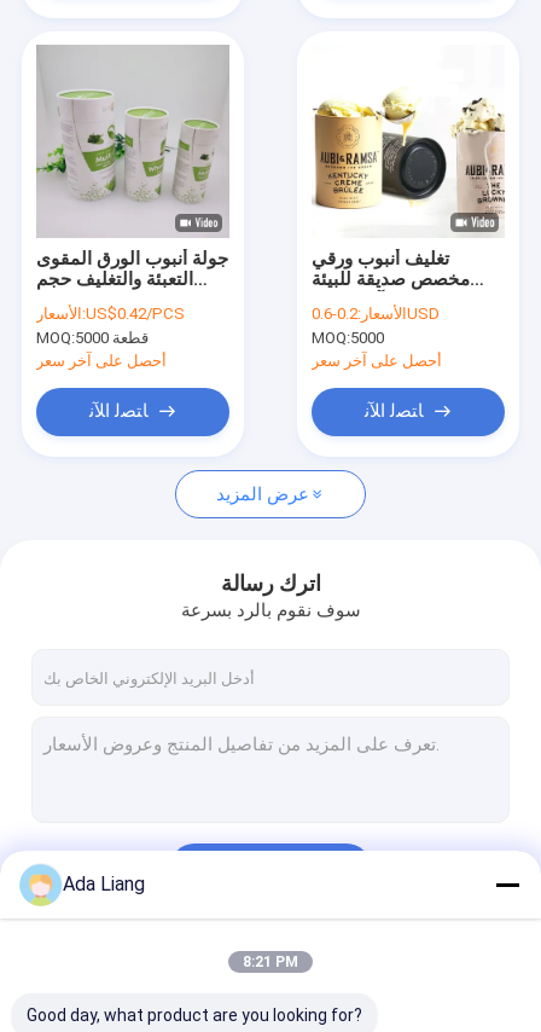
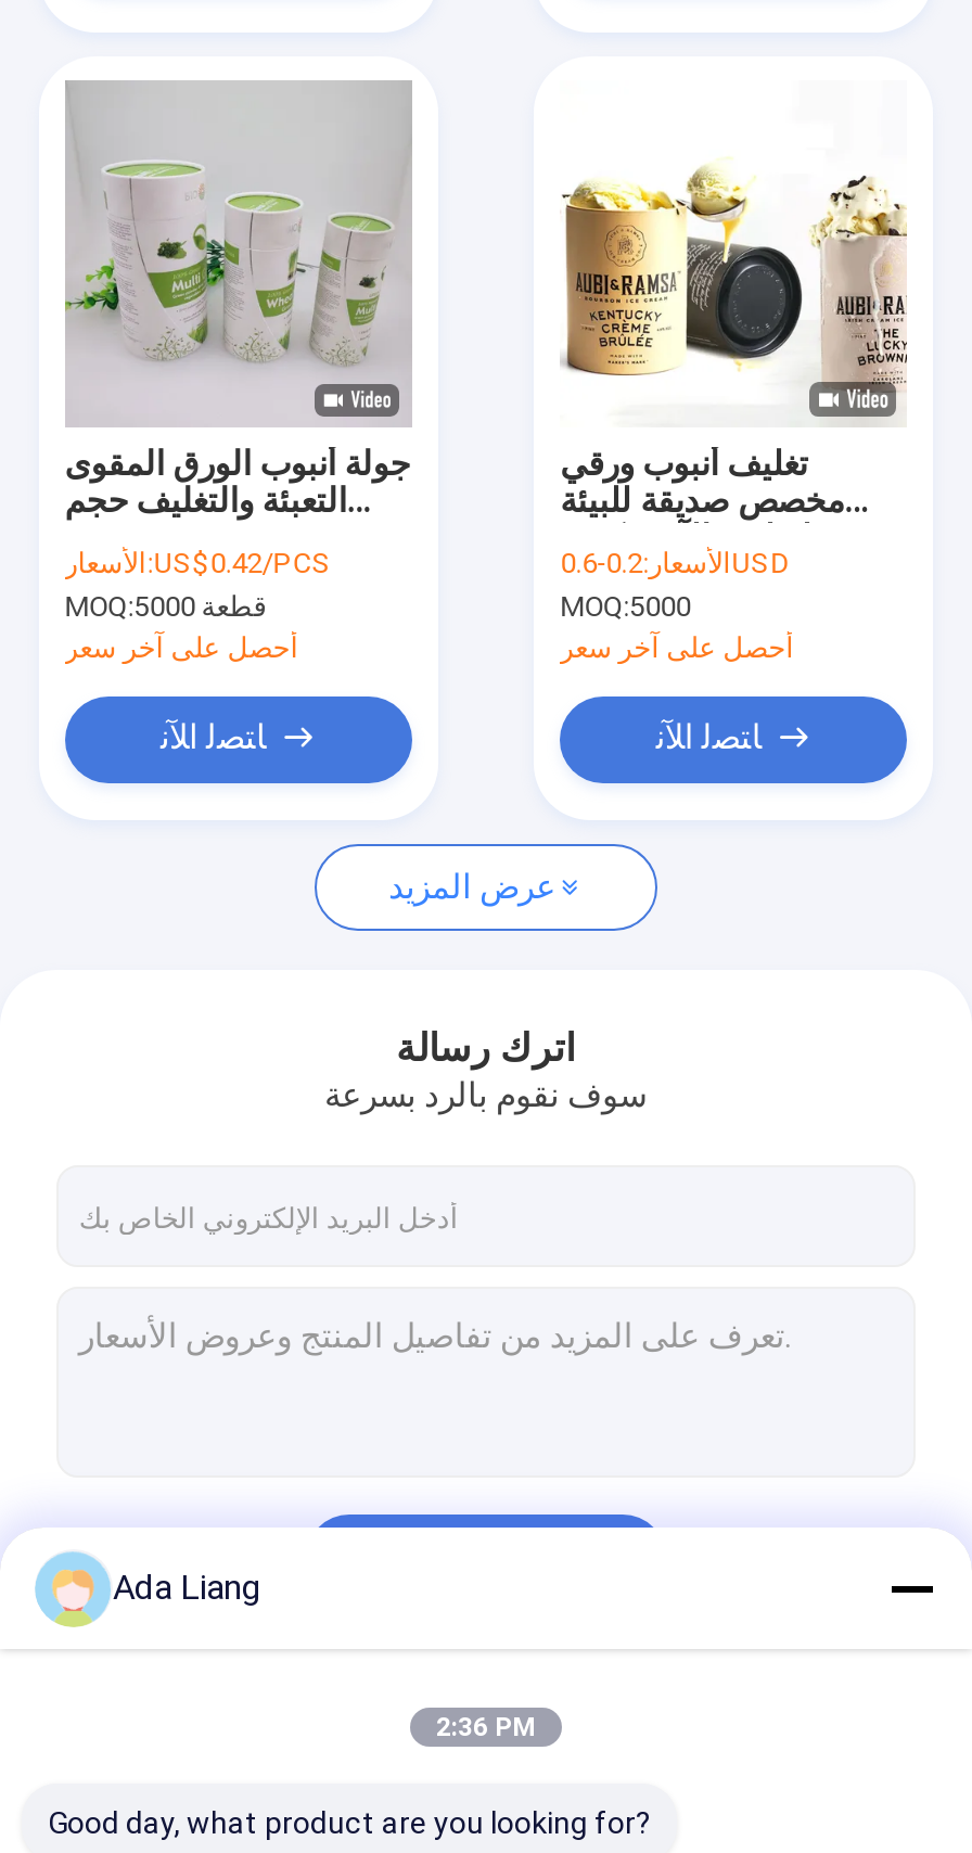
- 8:21 PM
+ 2:36 PM
